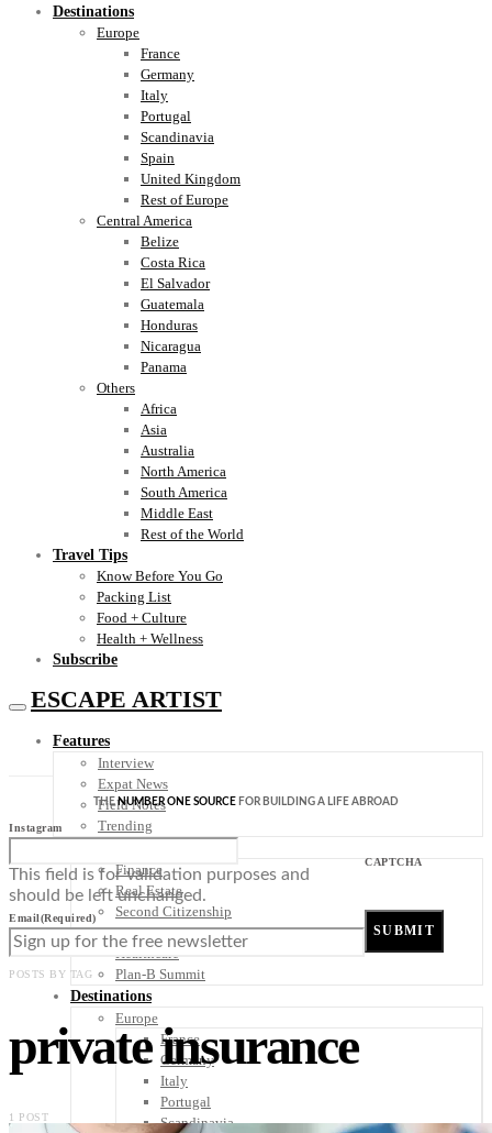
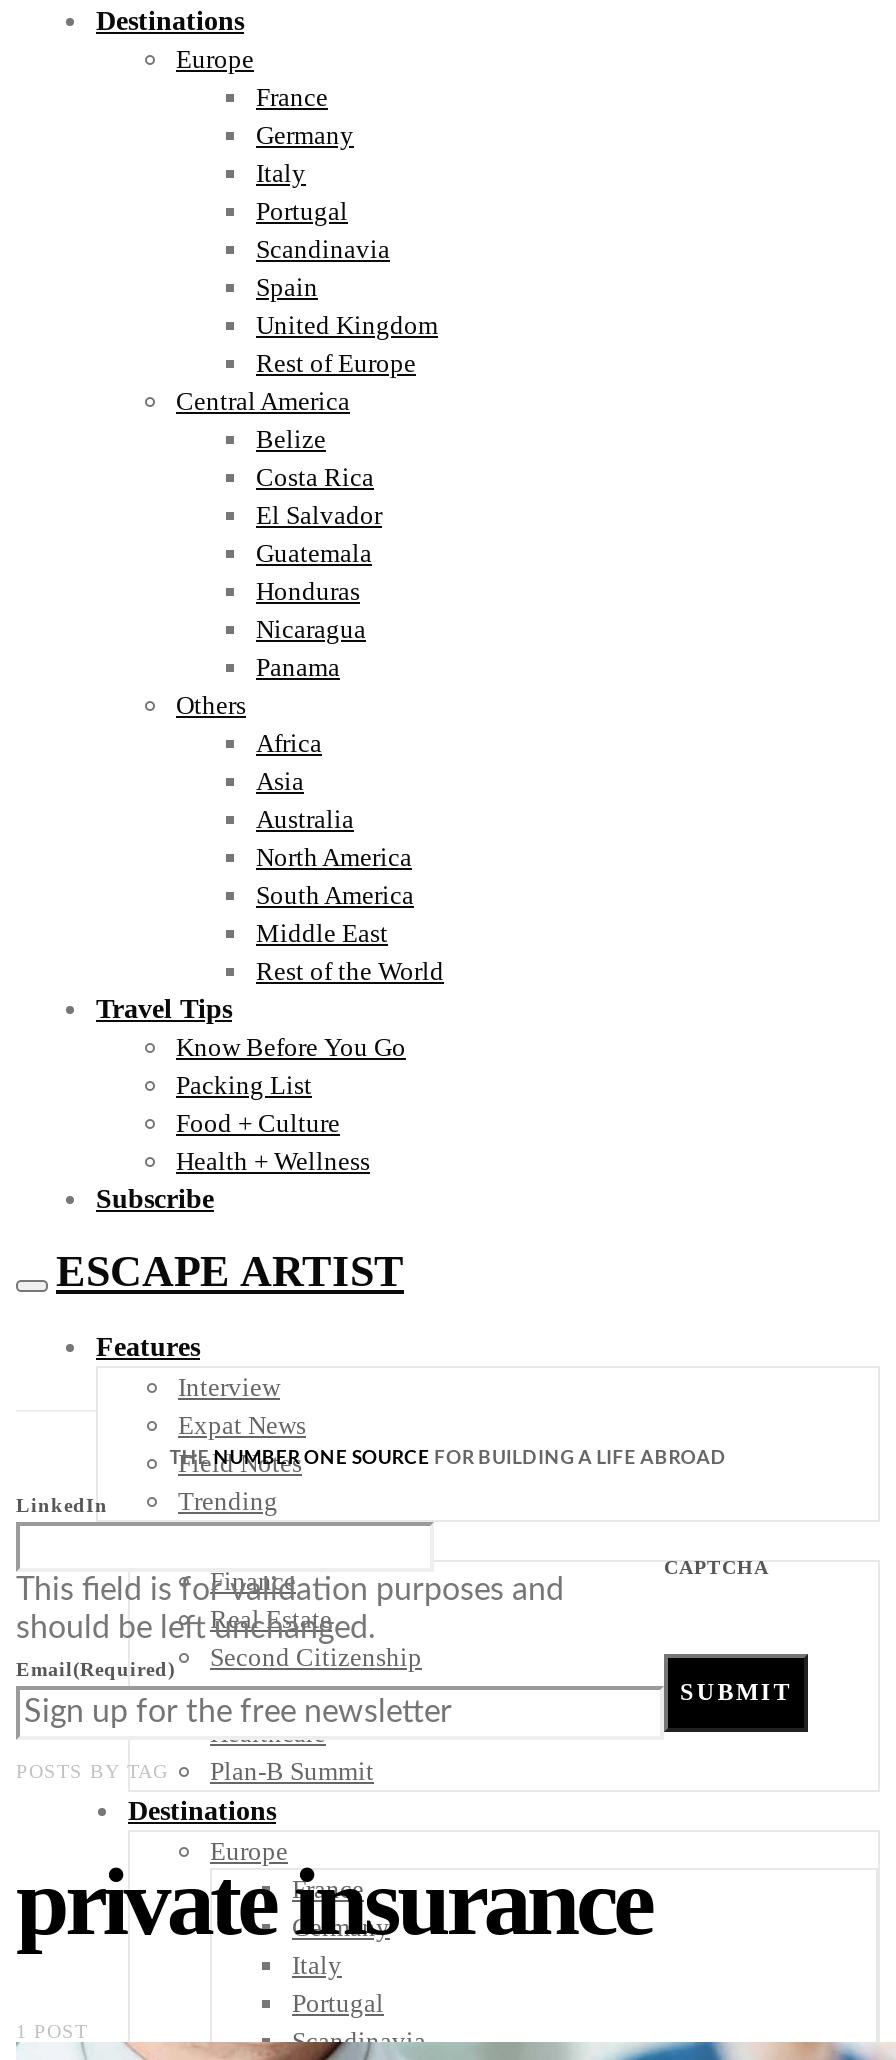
- Instagram
+ LinkedIn
